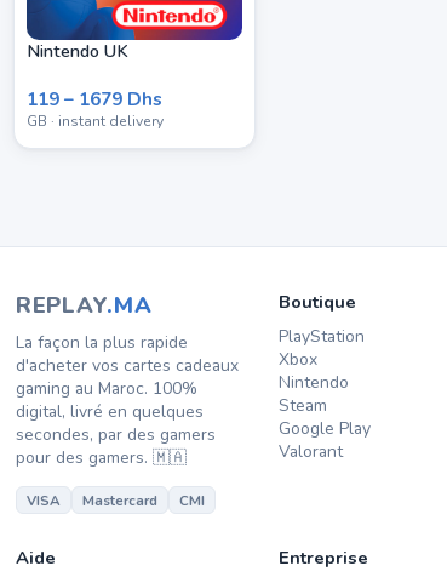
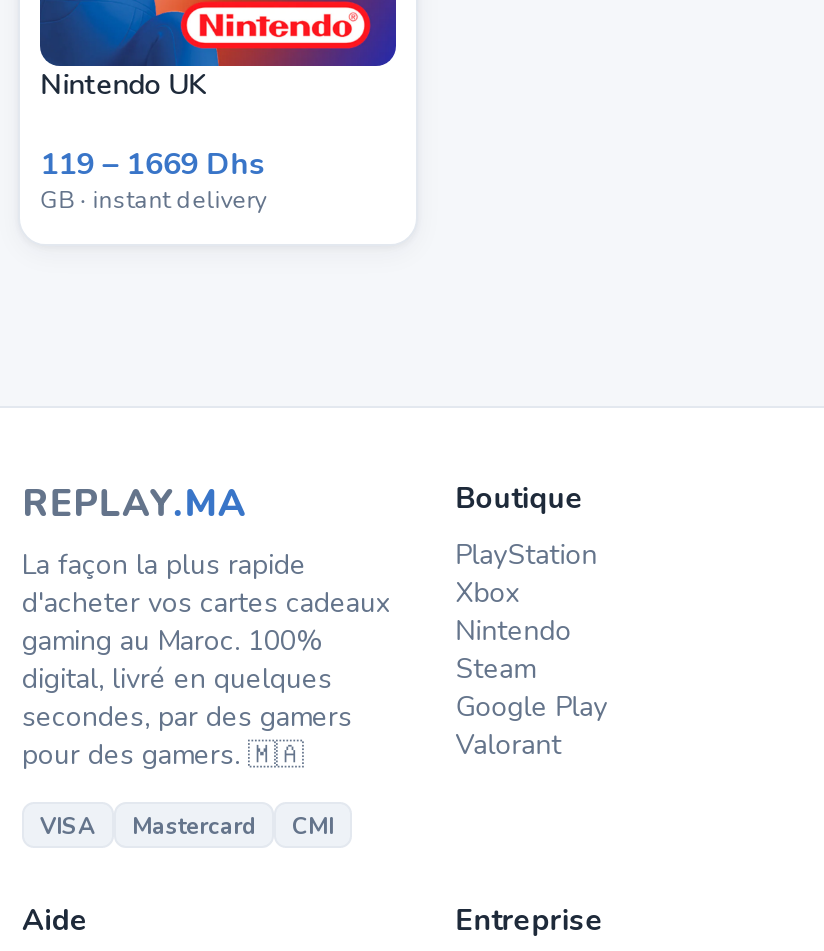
- 119 – 1679 Dhs
+ 119 – 1669 Dhs
